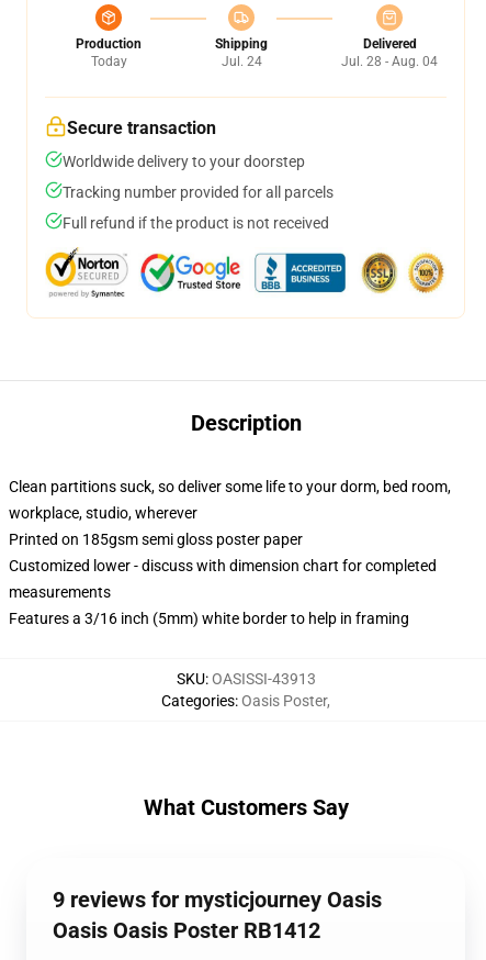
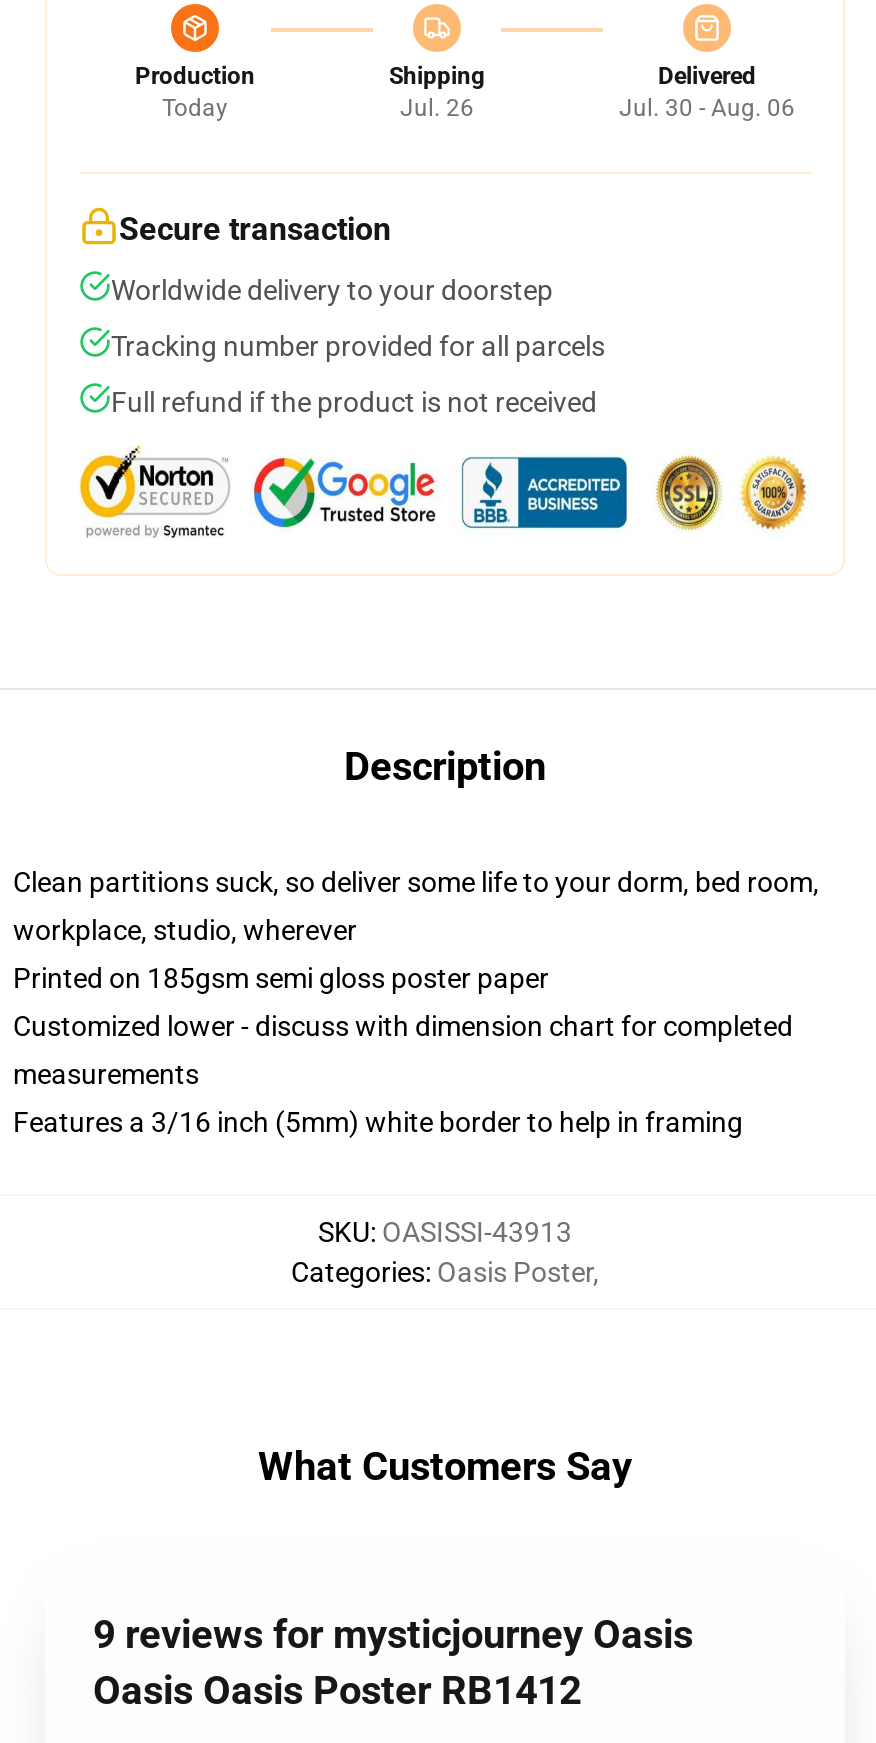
- Jul. 24
+ Jul. 26

- Jul. 28 - Aug. 04
+ Jul. 30 - Aug. 06
